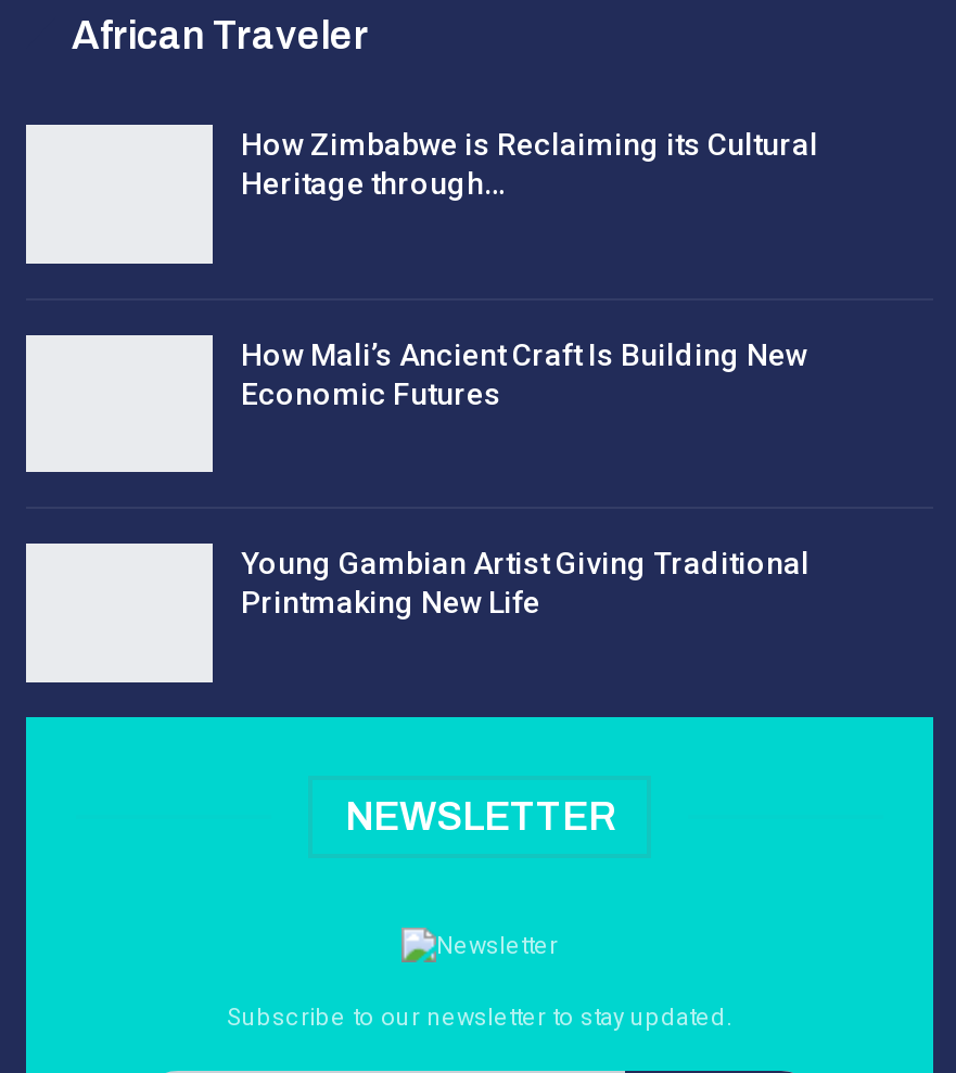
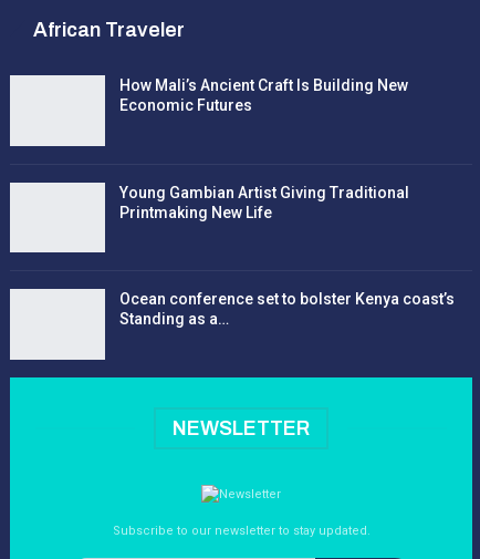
- How Zimbabwe is Reclaiming its Cultural
- Heritage through…

moved up: How Mali’s Ancient Craft Is Building New | Economic Futures | Young Gambian Artist Giving Traditional | Printmaking New Life

+ Ocean conference set to bolster Kenya coast’s
+ Standing as a…
